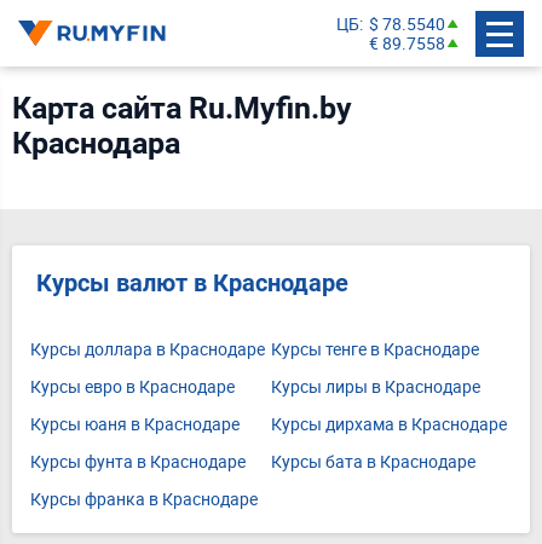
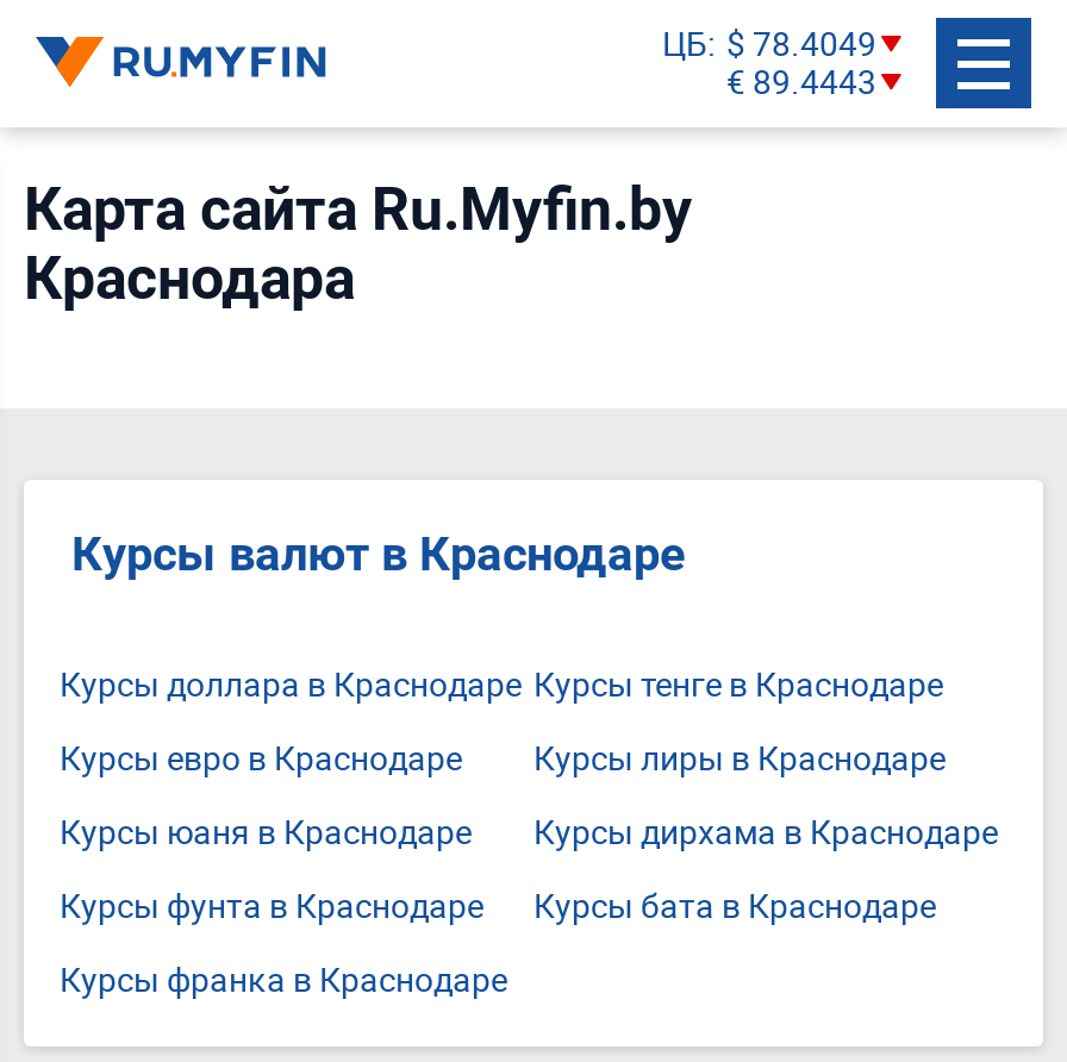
- ЦБ $ 78.5540
- € 89.7558
+ ЦБ $ 78.4049
+ € 89.4443
